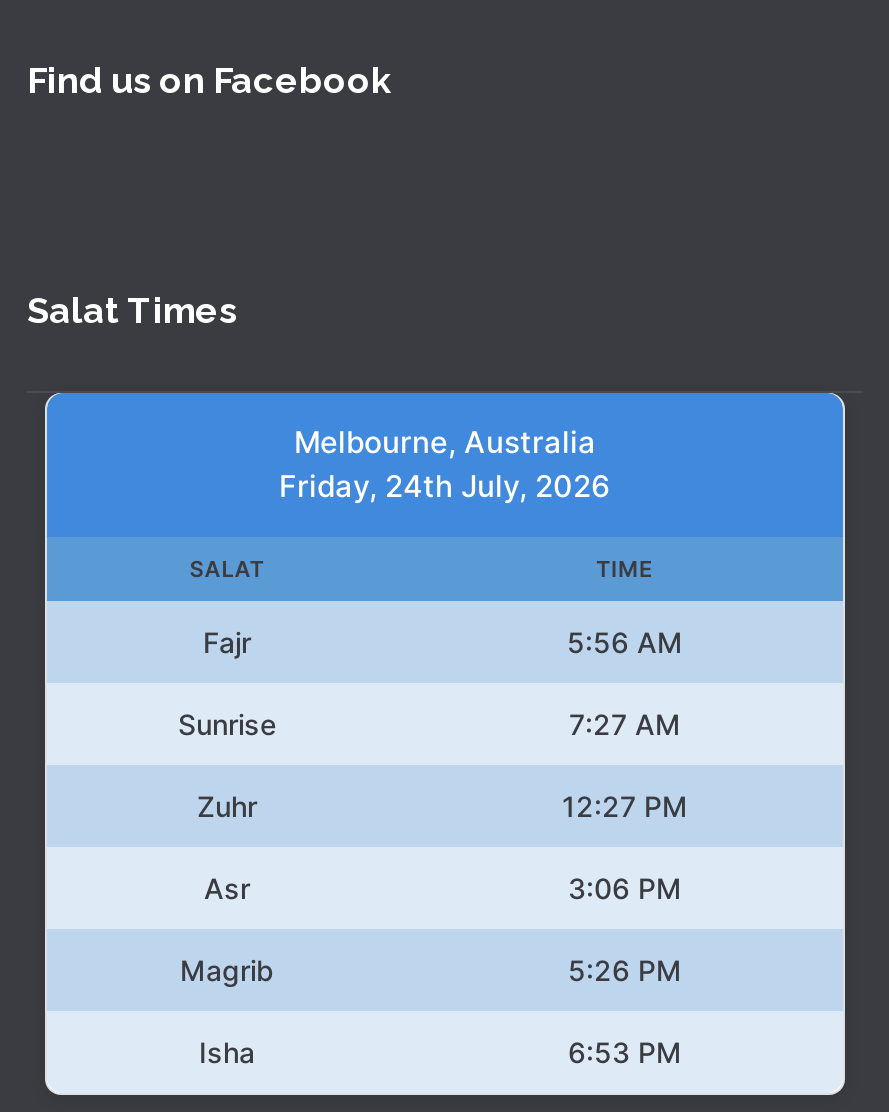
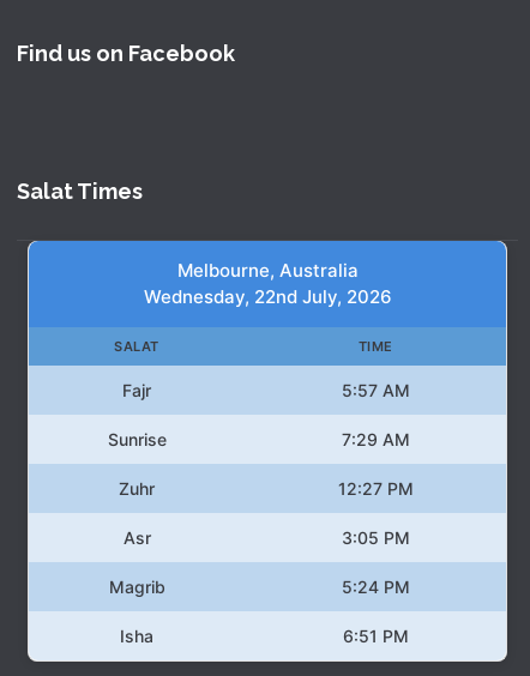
- Friday, 24th July, 2026
+ Wednesday, 22nd July, 2026

- 5:56 AM
+ 5:57 AM

- 7:27 AM
+ 7:29 AM

- 3:06 PM
+ 3:05 PM

- 5:26 PM
+ 5:24 PM

- 6:53 PM
+ 6:51 PM
